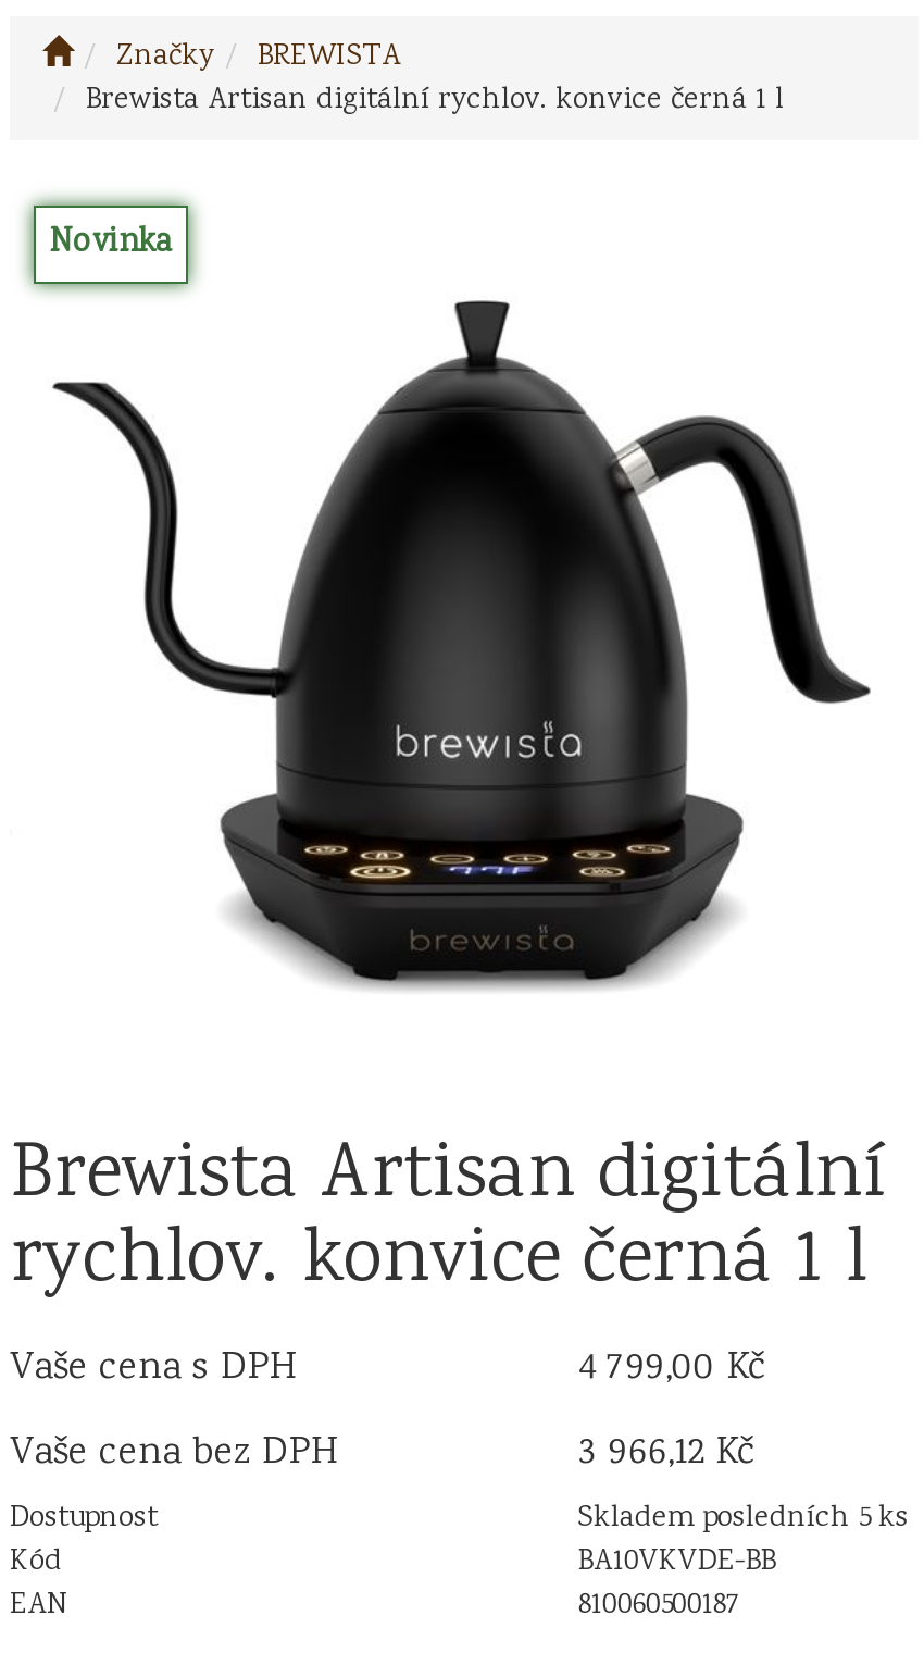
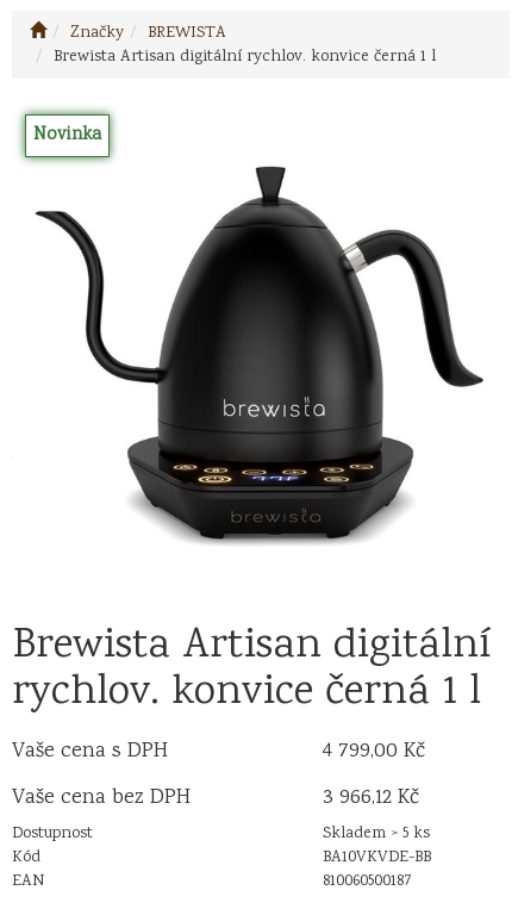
- Skladem posledních 5 ks
+ Skladem > 5 ks
